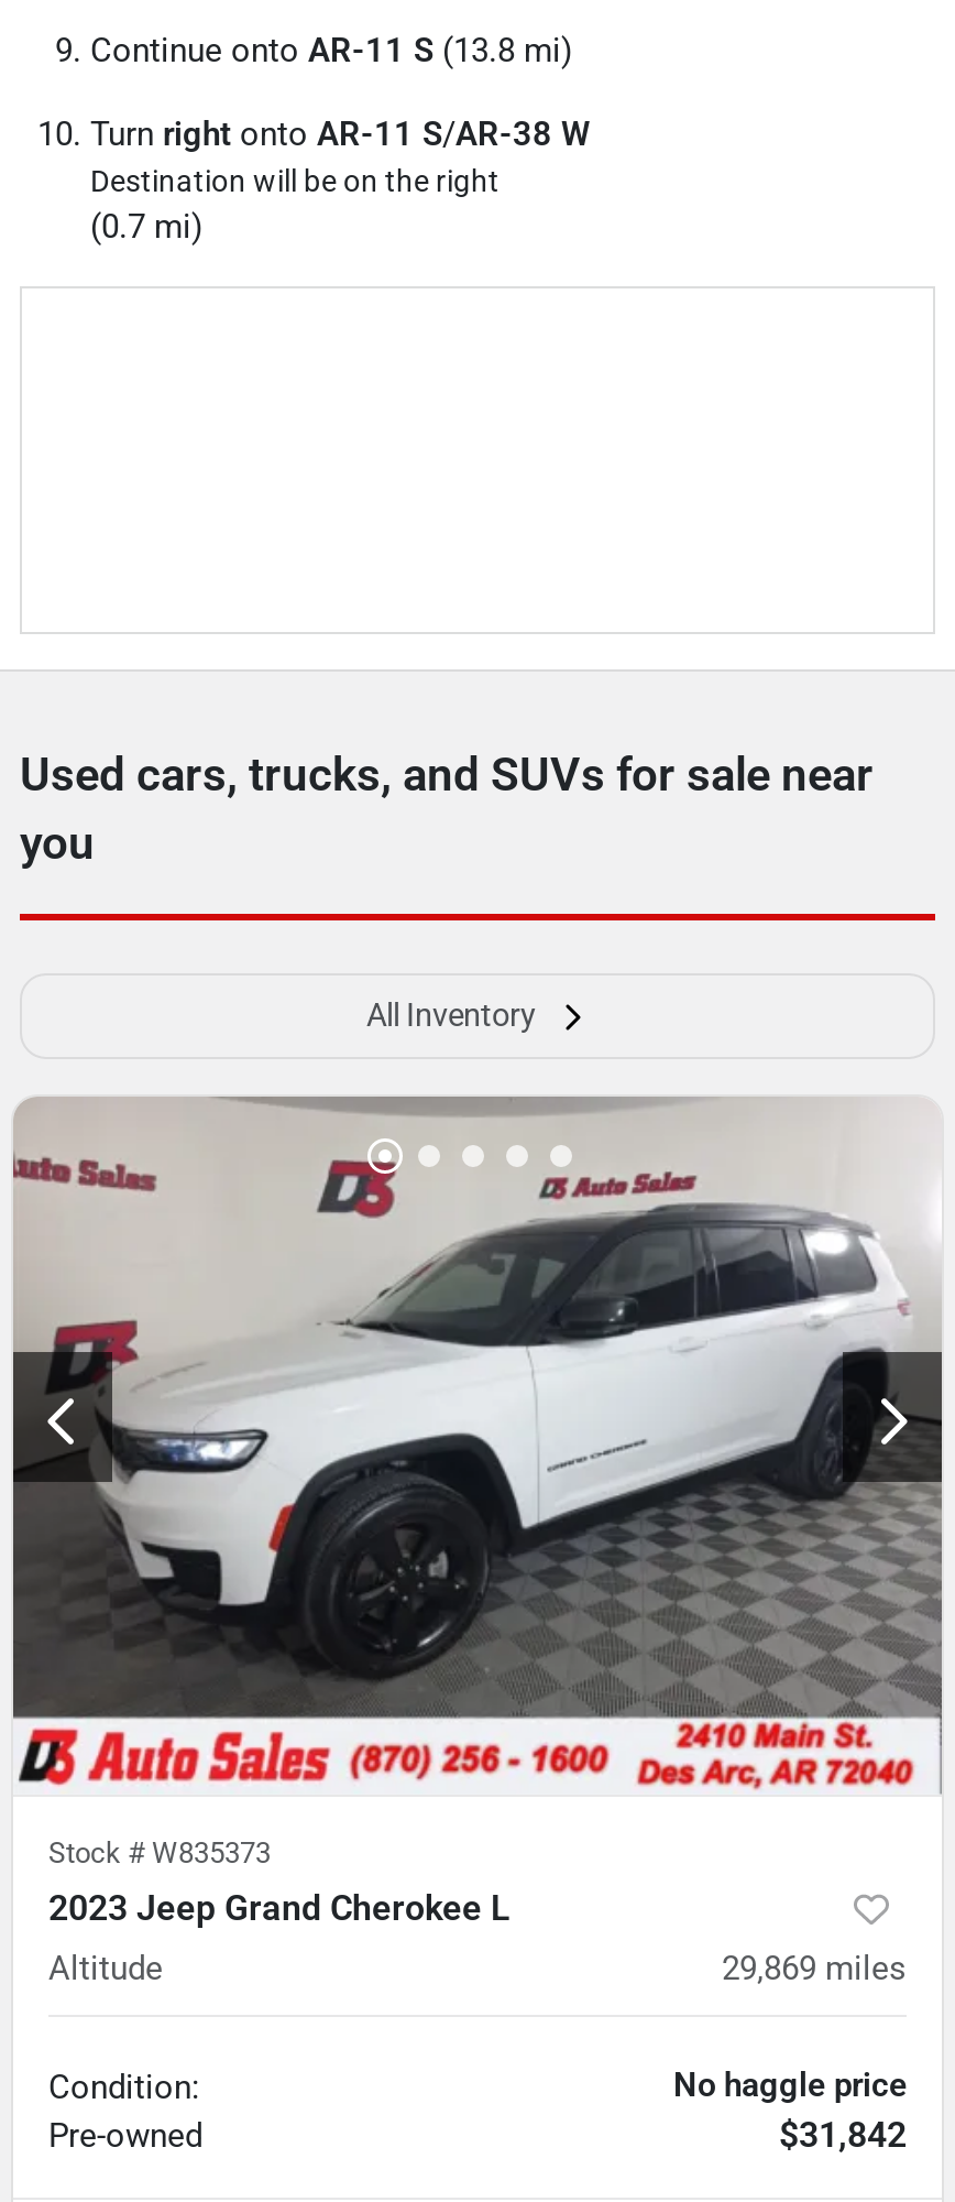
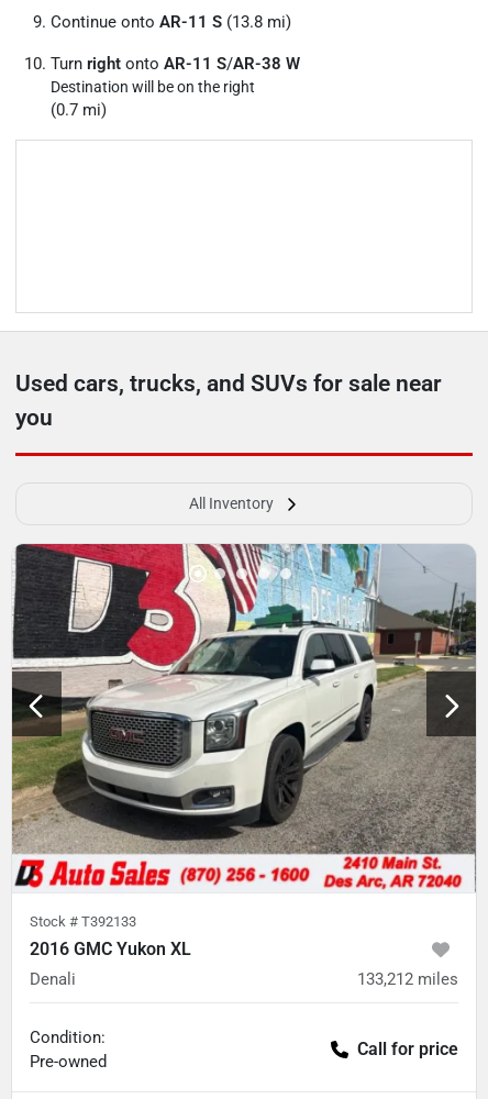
- [image]
+ [image]

- Stock #W835373
- 2023 Jeep Grand Cherokee L
+ Stock #T392133
+ 2016 GMC Yukon XL

- Altitude
- 29,869 miles
+ Denali
+ 133,212 miles

- No haggle price
- $31,842
+ Call for price
